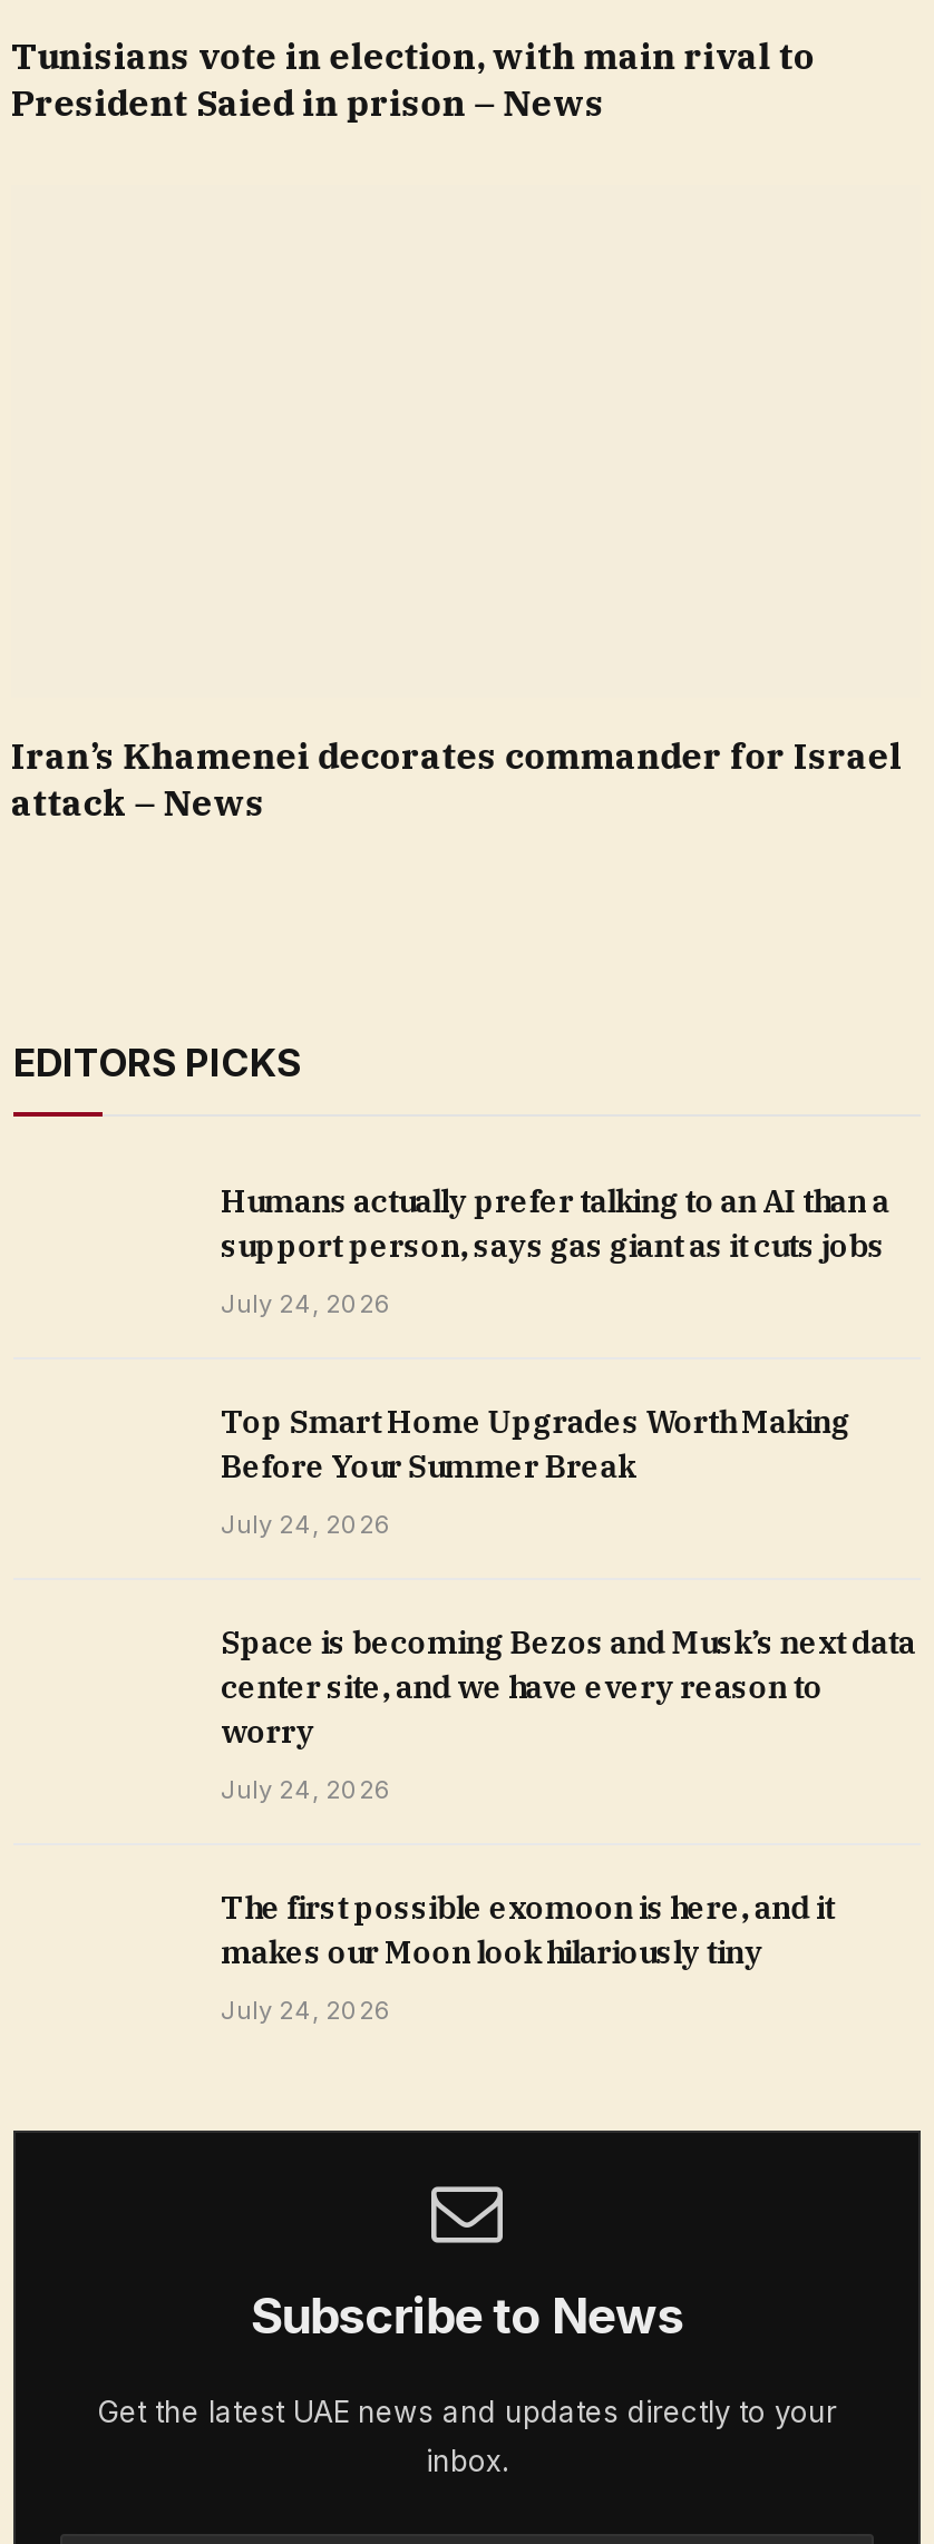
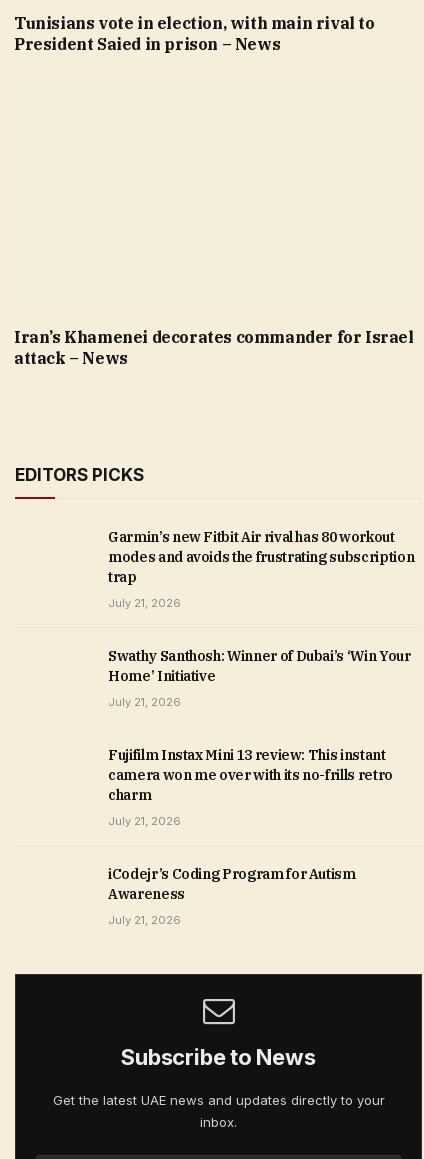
- Humans actually prefer talking to an AI than a
- support person, says gas giant as it cuts jobs
+ Garmin’s new Fitbit Air rival has 80 workout
+ modes and avoids the frustrating subscription
+ trap

- July 24, 2026
+ July 21, 2026

- Top Smart Home Upgrades Worth Making
- Before Your Summer Break
+ Swathy Santhosh: Winner of Dubai’s ‘Win Your
+ Home’ Initiative

- July 24, 2026
+ July 21, 2026

- Space is becoming Bezos and Musk’s next data
- center site, and we have every reason to
- worry
+ Fujifilm Instax Mini 13 review: This instant
+ camera won me over with its no-frills retro
+ charm

- July 24, 2026
+ July 21, 2026

- The first possible exomoon is here, and it
- makes our Moon look hilariously tiny
+ iCodejr’s Coding Program for Autism
+ Awareness

- July 24, 2026
+ July 21, 2026
